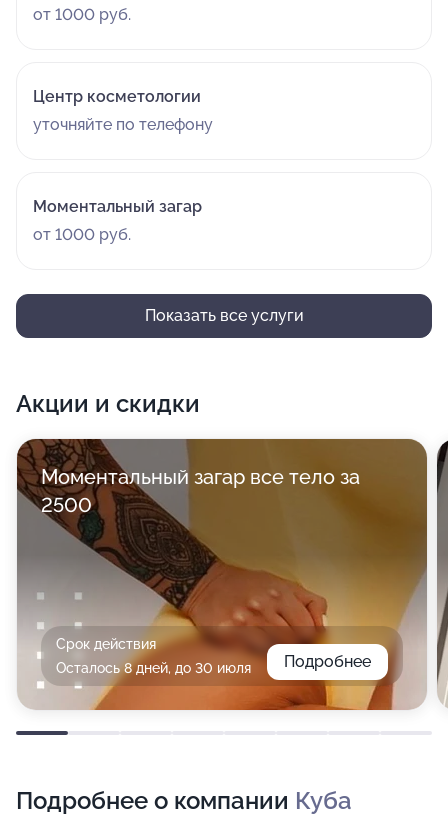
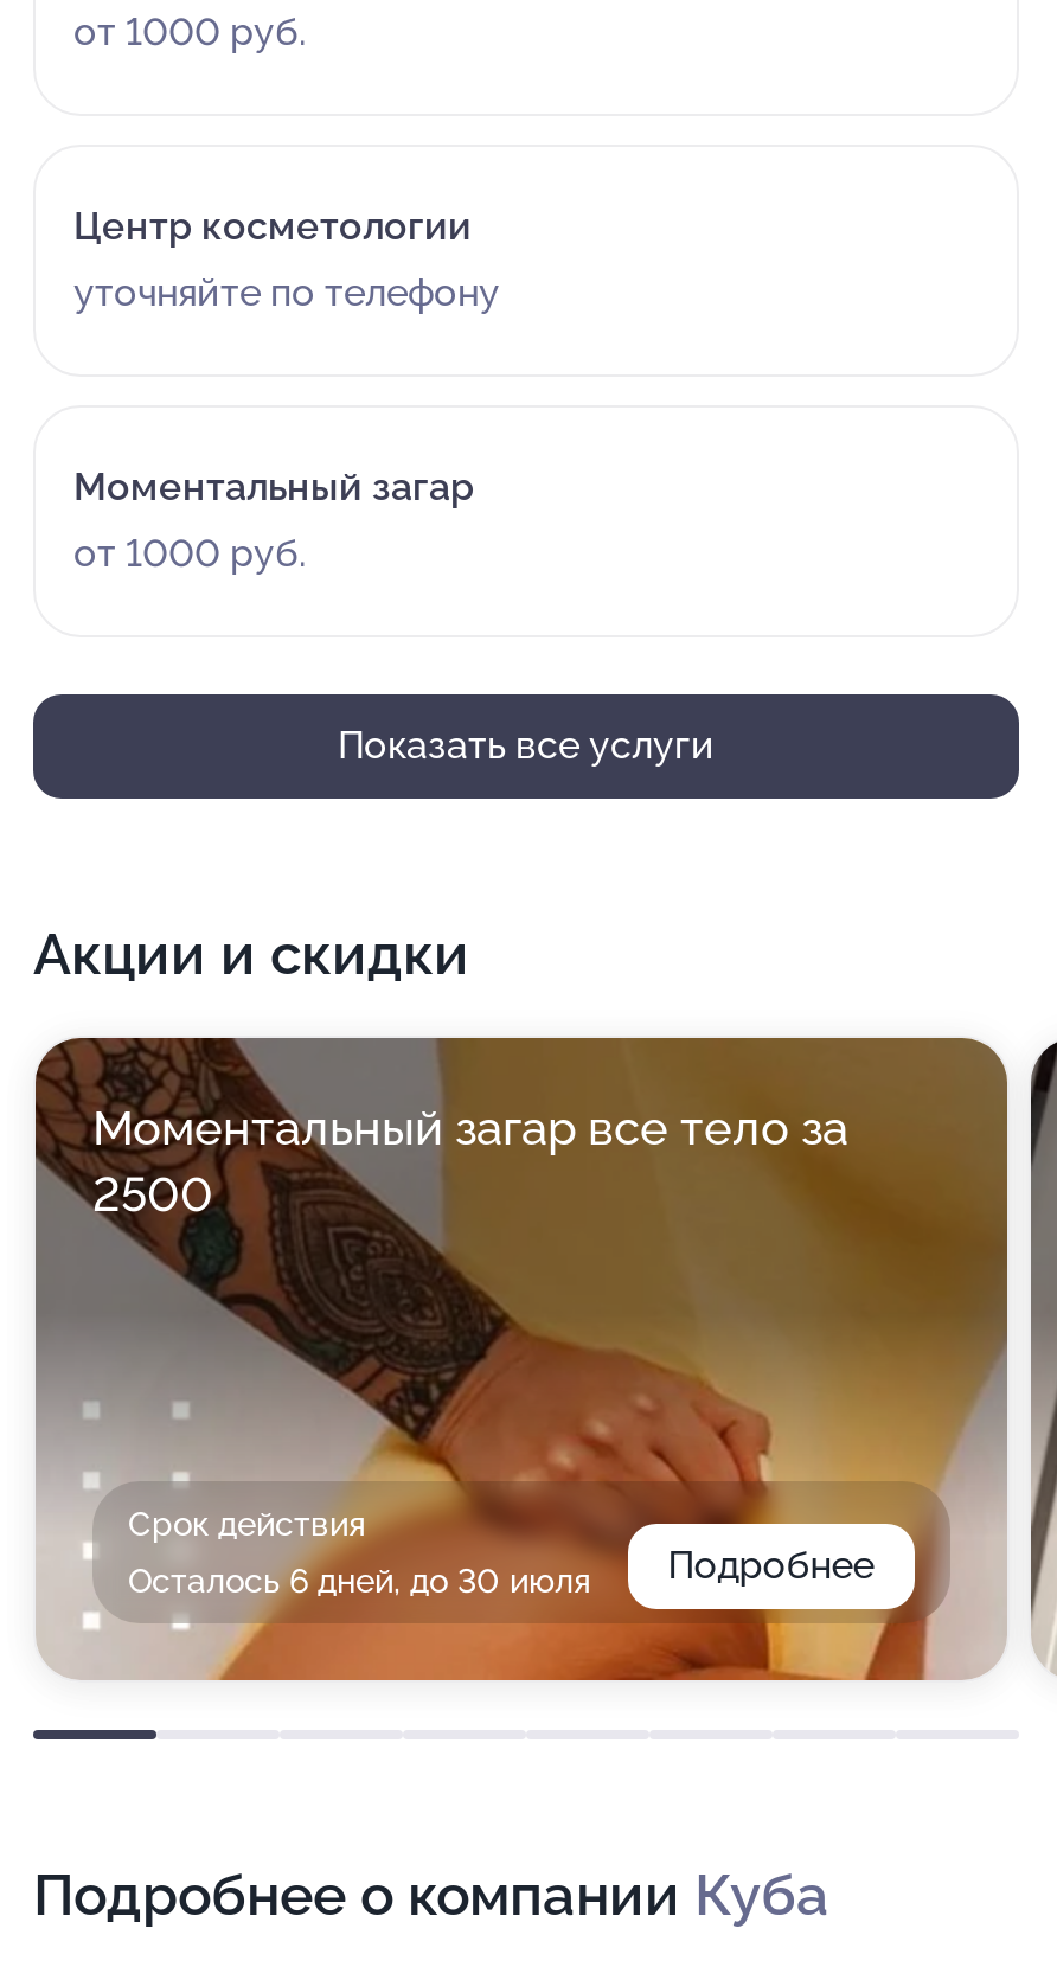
- Осталось 8 дней, до 30 июля
+ Осталось 6 дней, до 30 июля
